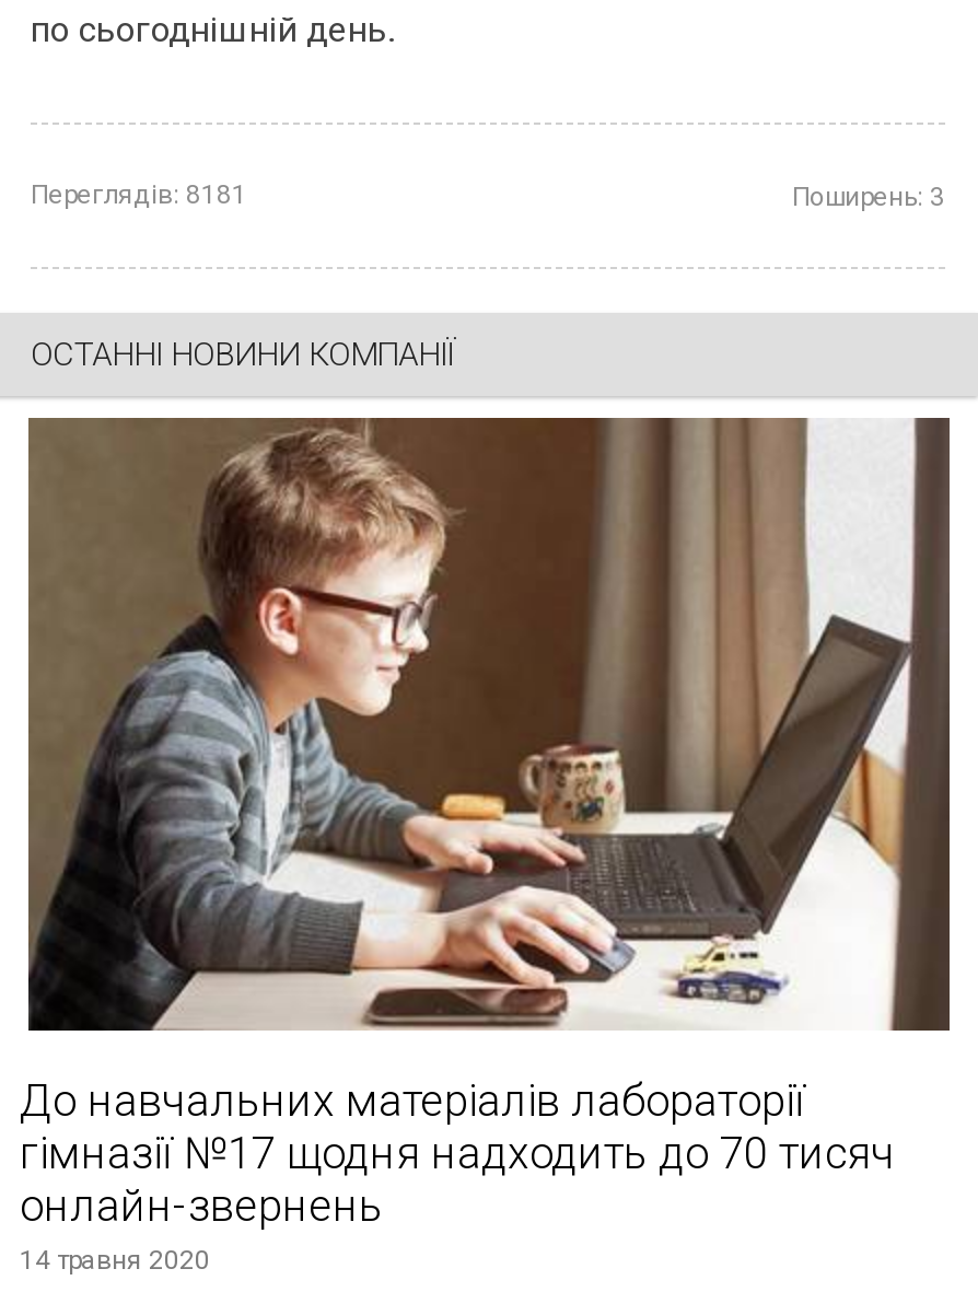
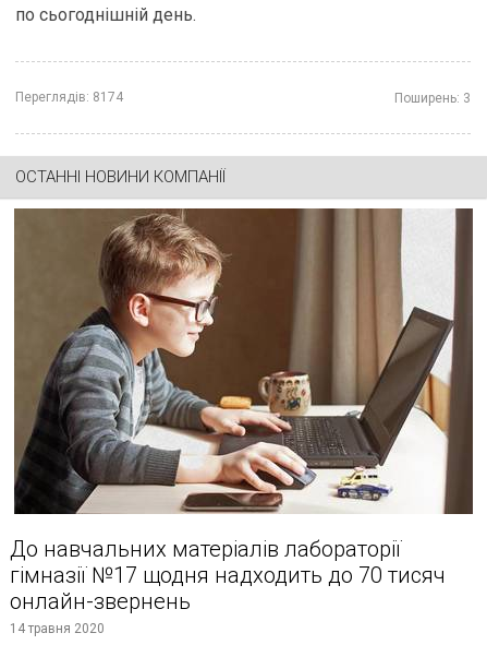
- Переглядів: 8181
+ Переглядів: 8174
